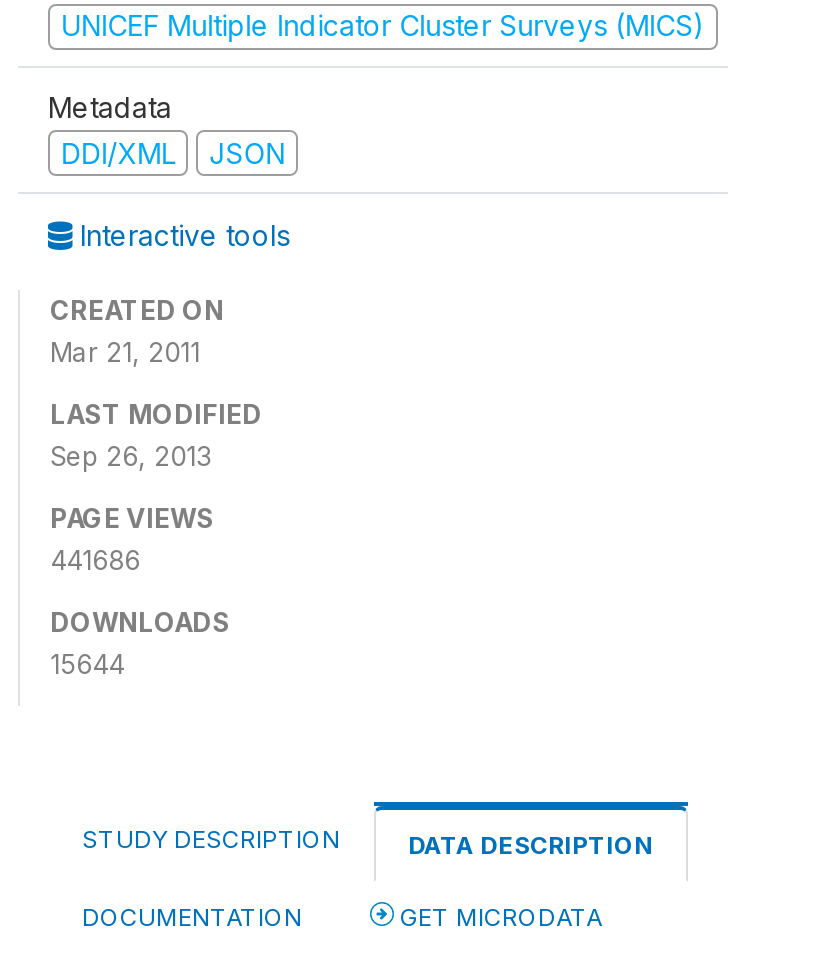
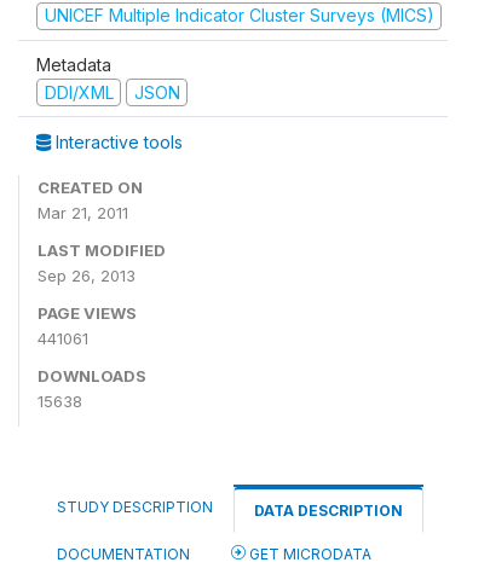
- 441686
+ 441061

- 15644
+ 15638
